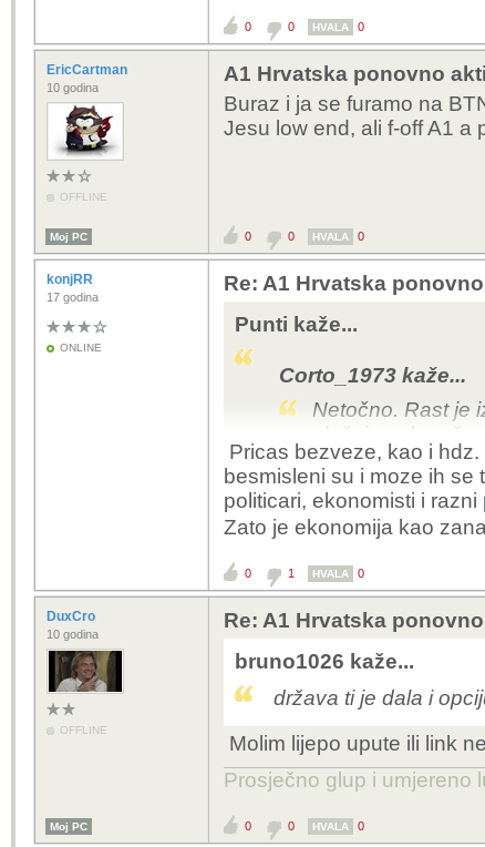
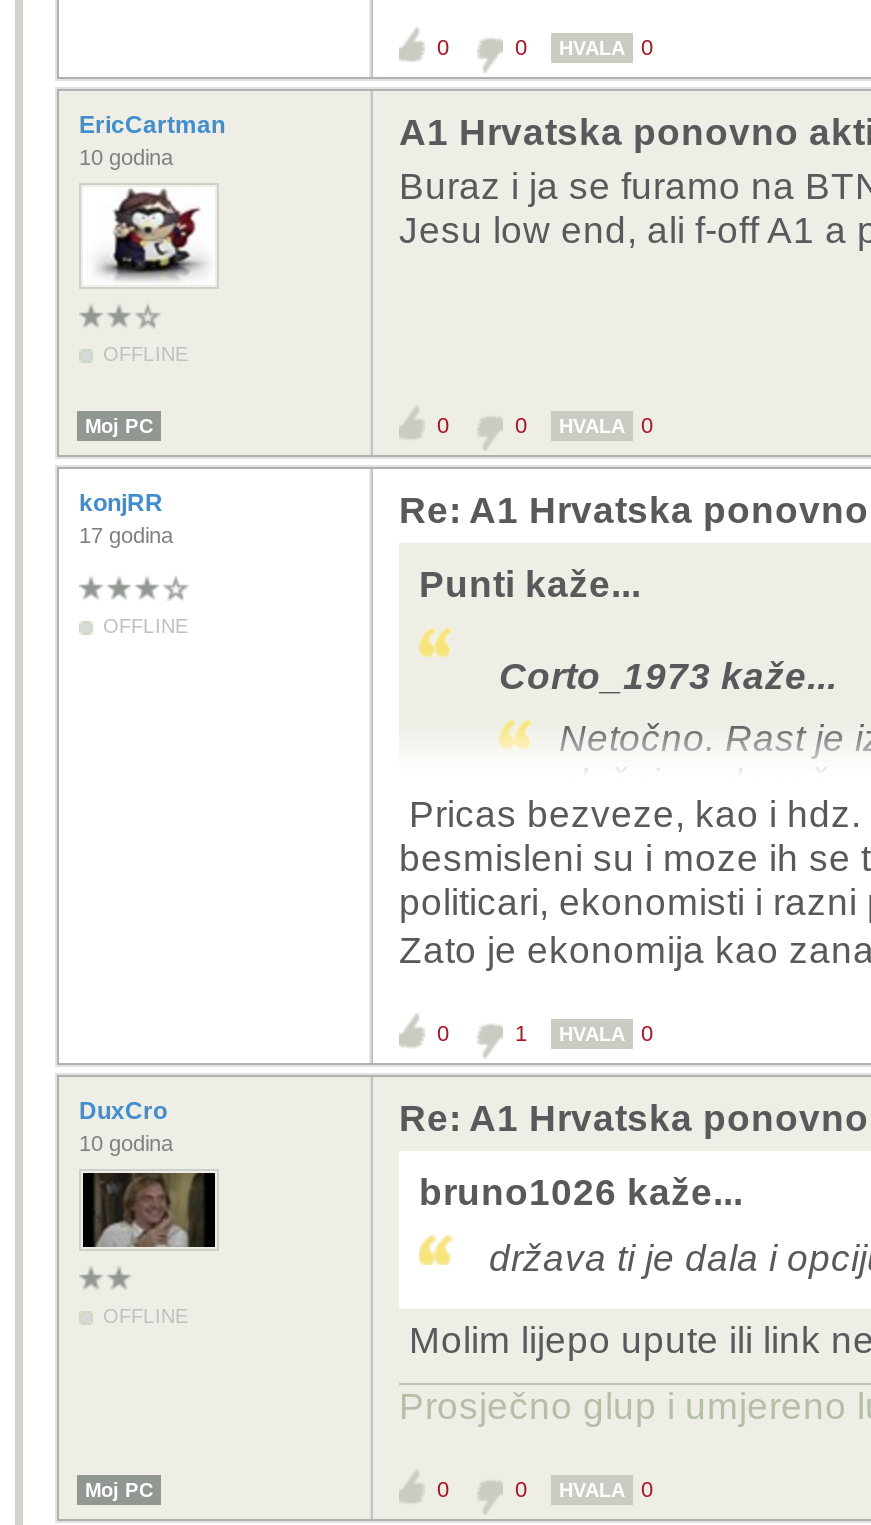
- ONLINE
+ OFFLINE
